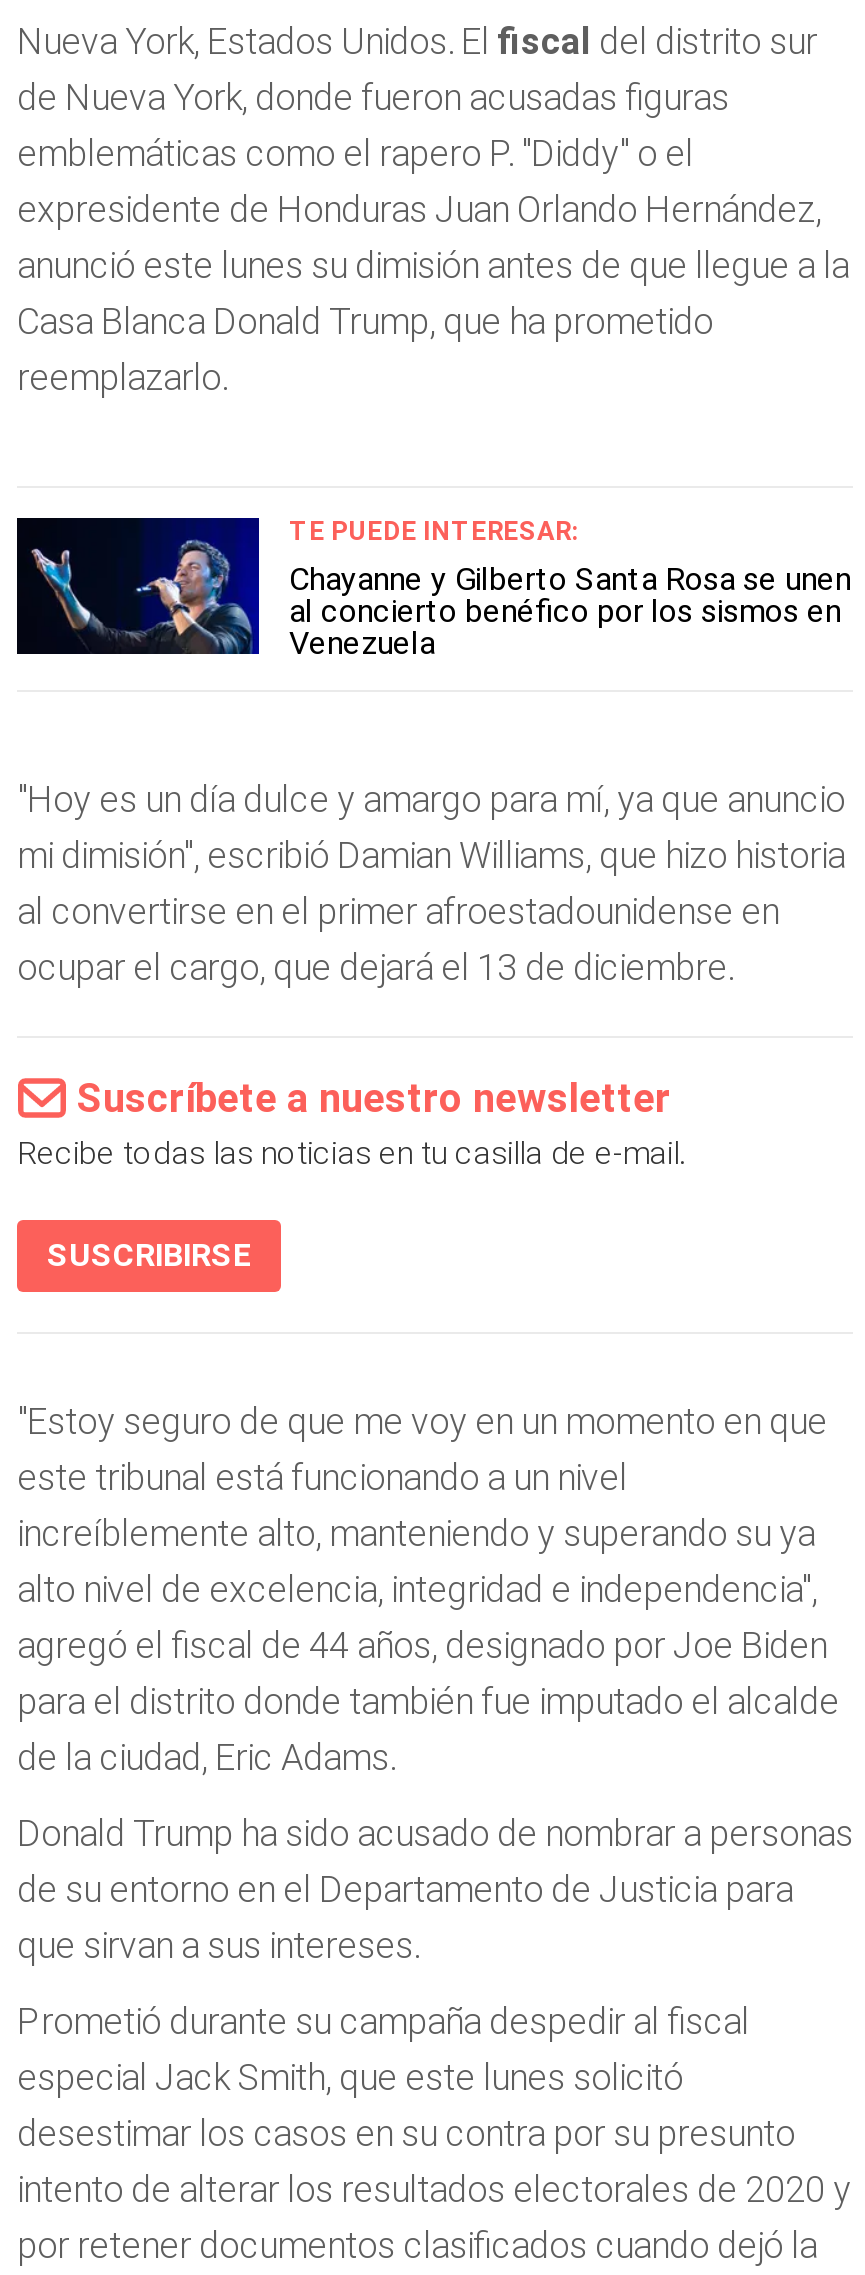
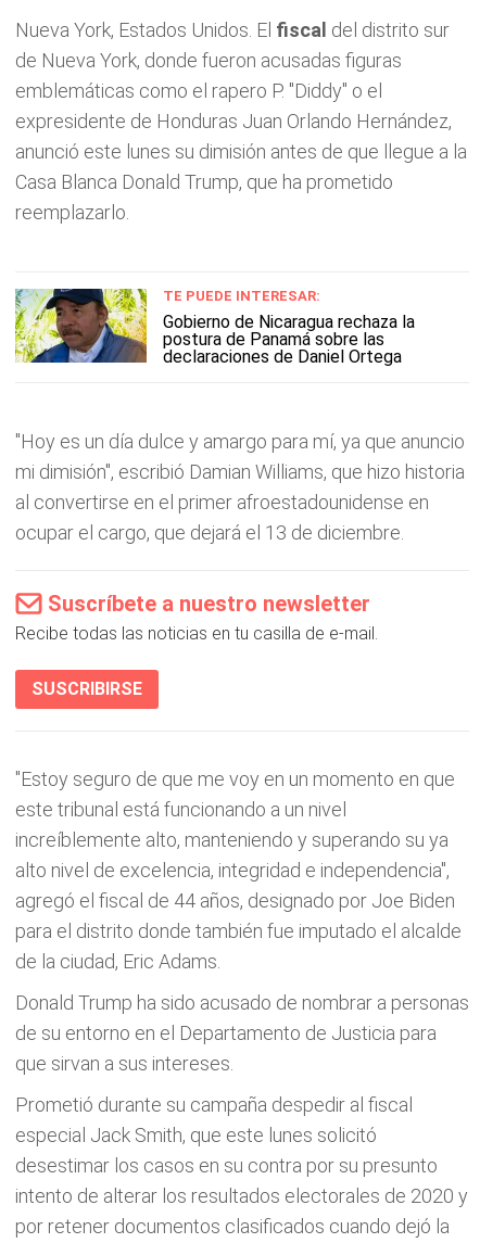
- [image]
- Chayanne y Gilberto Santa Rosa se unen
- al concierto benéfico por los sismos en
- Venezuela
+ [image]
+ Gobierno de Nicaragua rechaza la
+ postura de Panamá sobre las
+ declaraciones de Daniel Ortega
